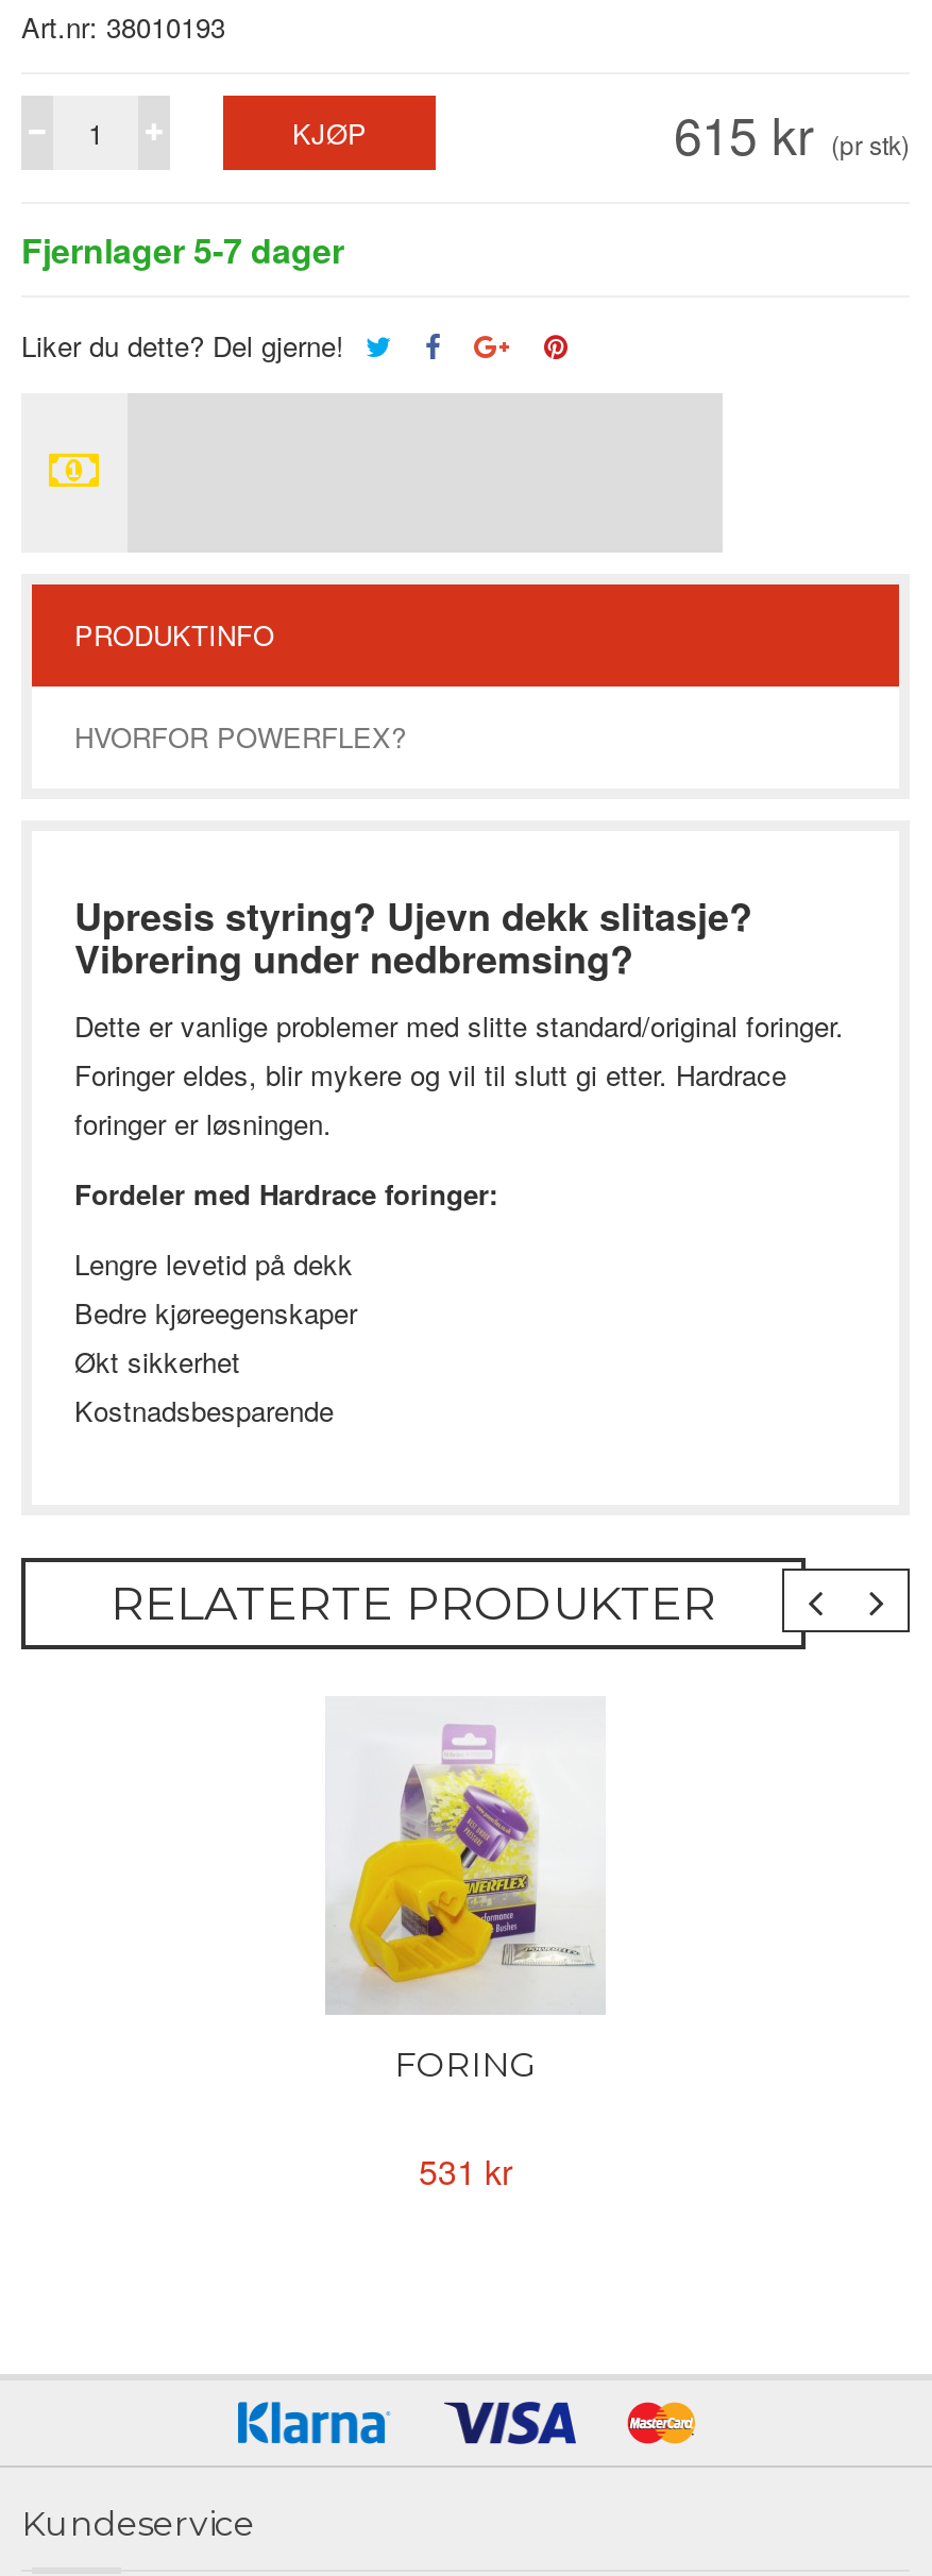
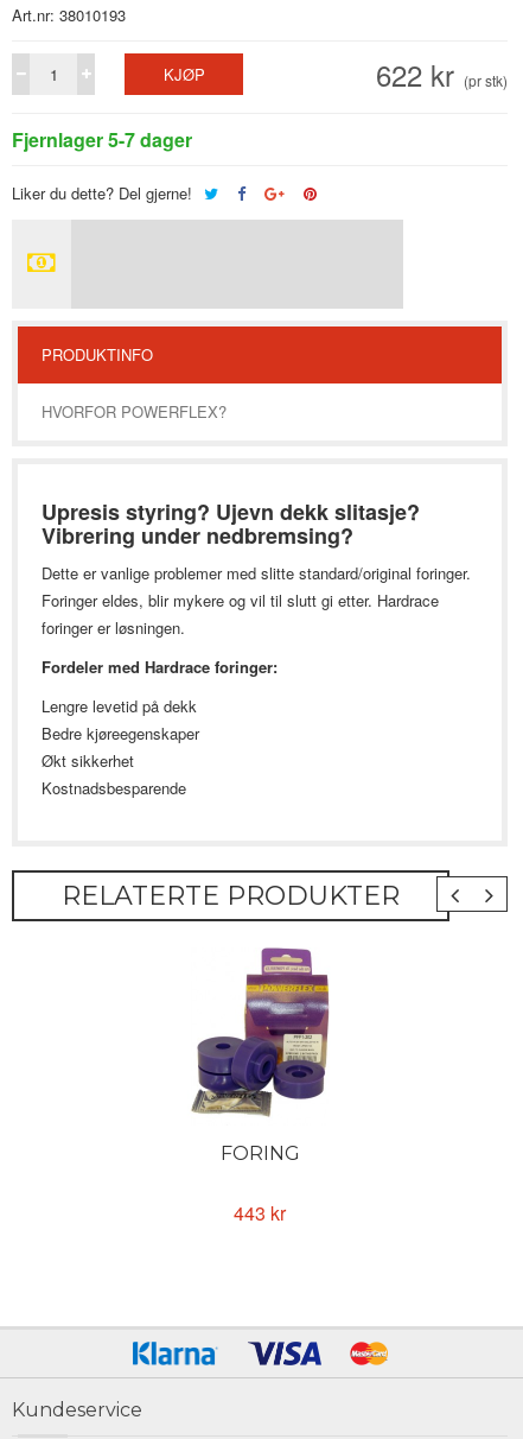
- 615 kr (pr stk)
+ 622 kr (pr stk)

- [image]
+ [image]

- 531 kr
+ 443 kr
